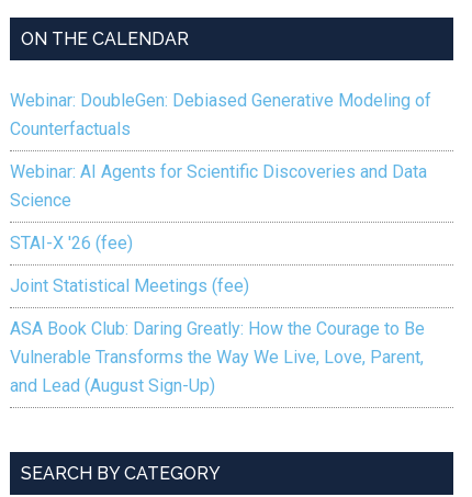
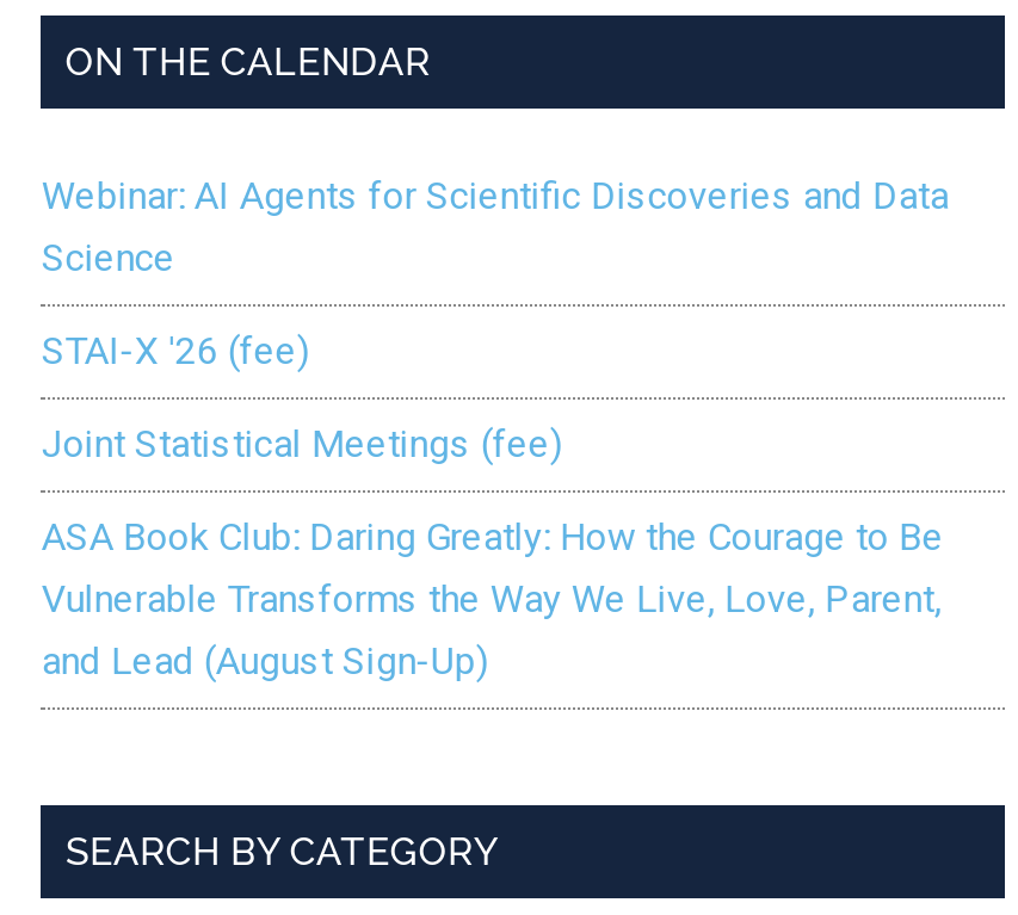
- Webinar: DoubleGen: Debiased Generative Modeling of
- Counterfactuals
